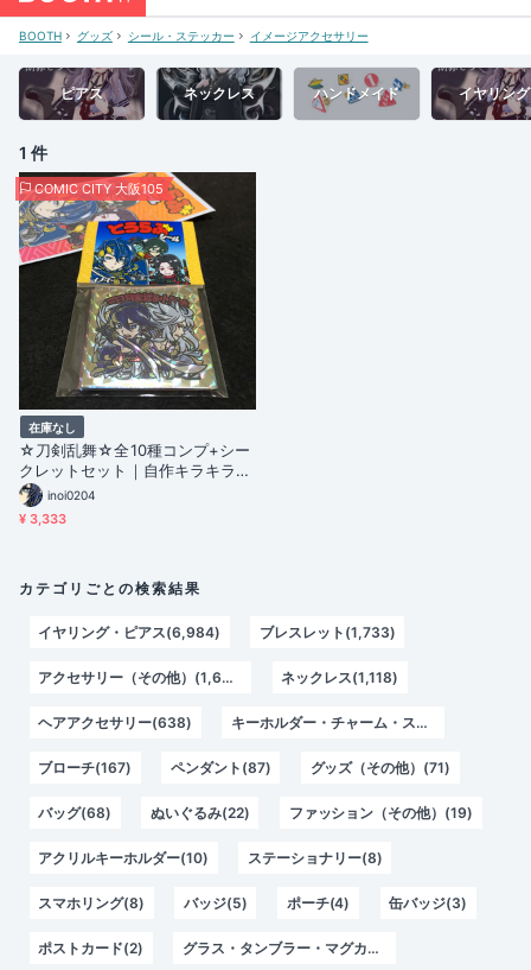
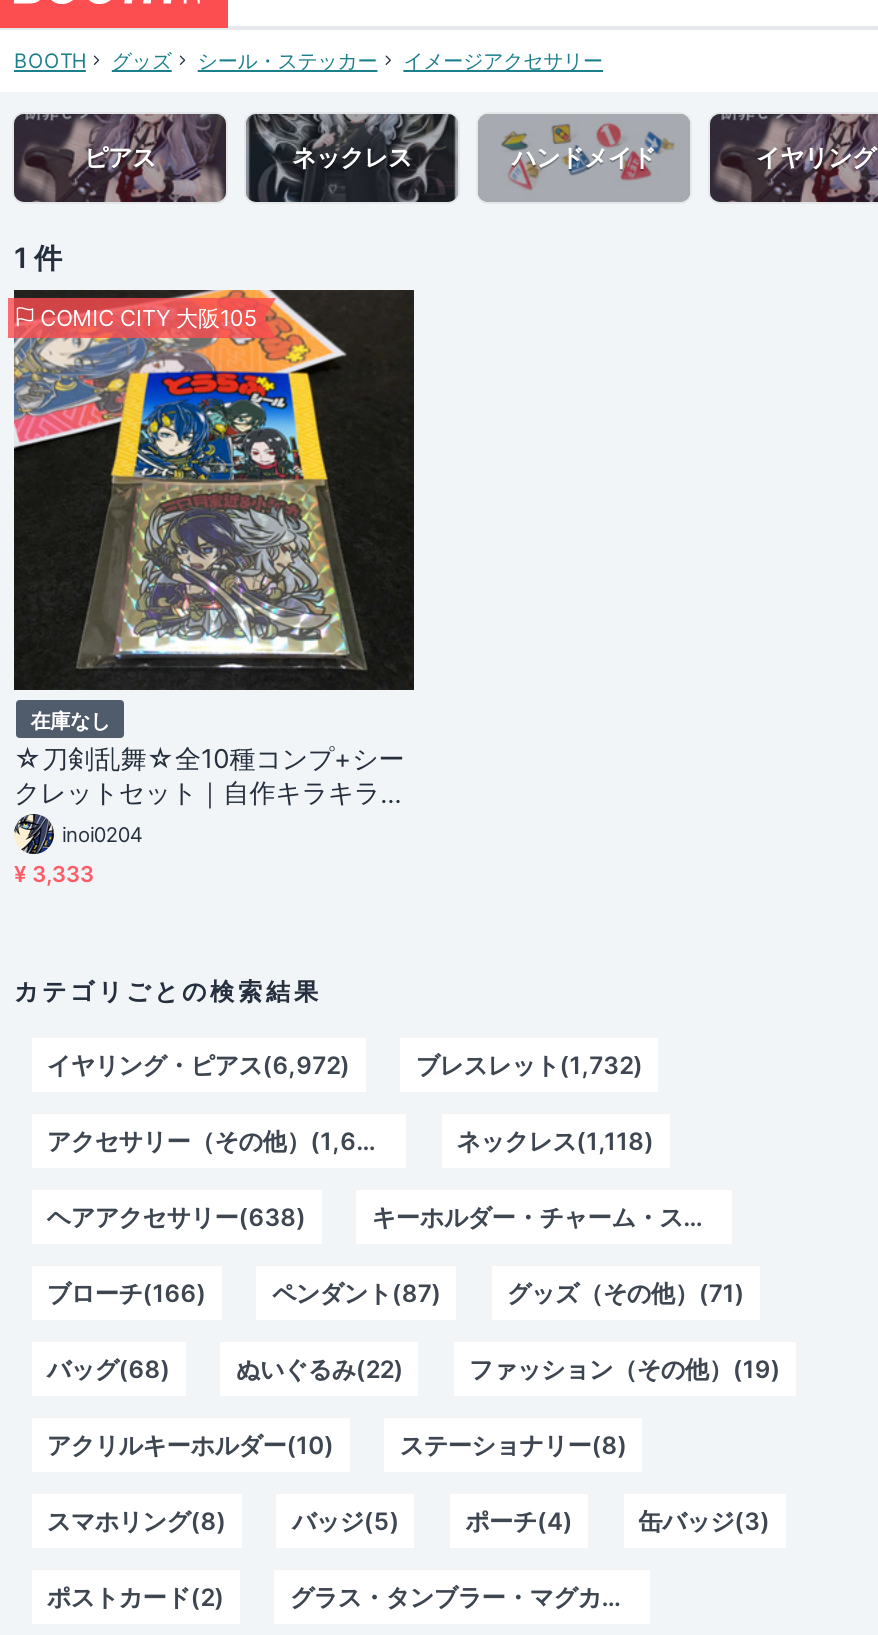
- イヤリング・ピアス(6,984)
+ イヤリング・ピアス(6,972)

- ブレスレット(1,733)
+ ブレスレット(1,732)

- ブローチ(167)
+ ブローチ(166)
